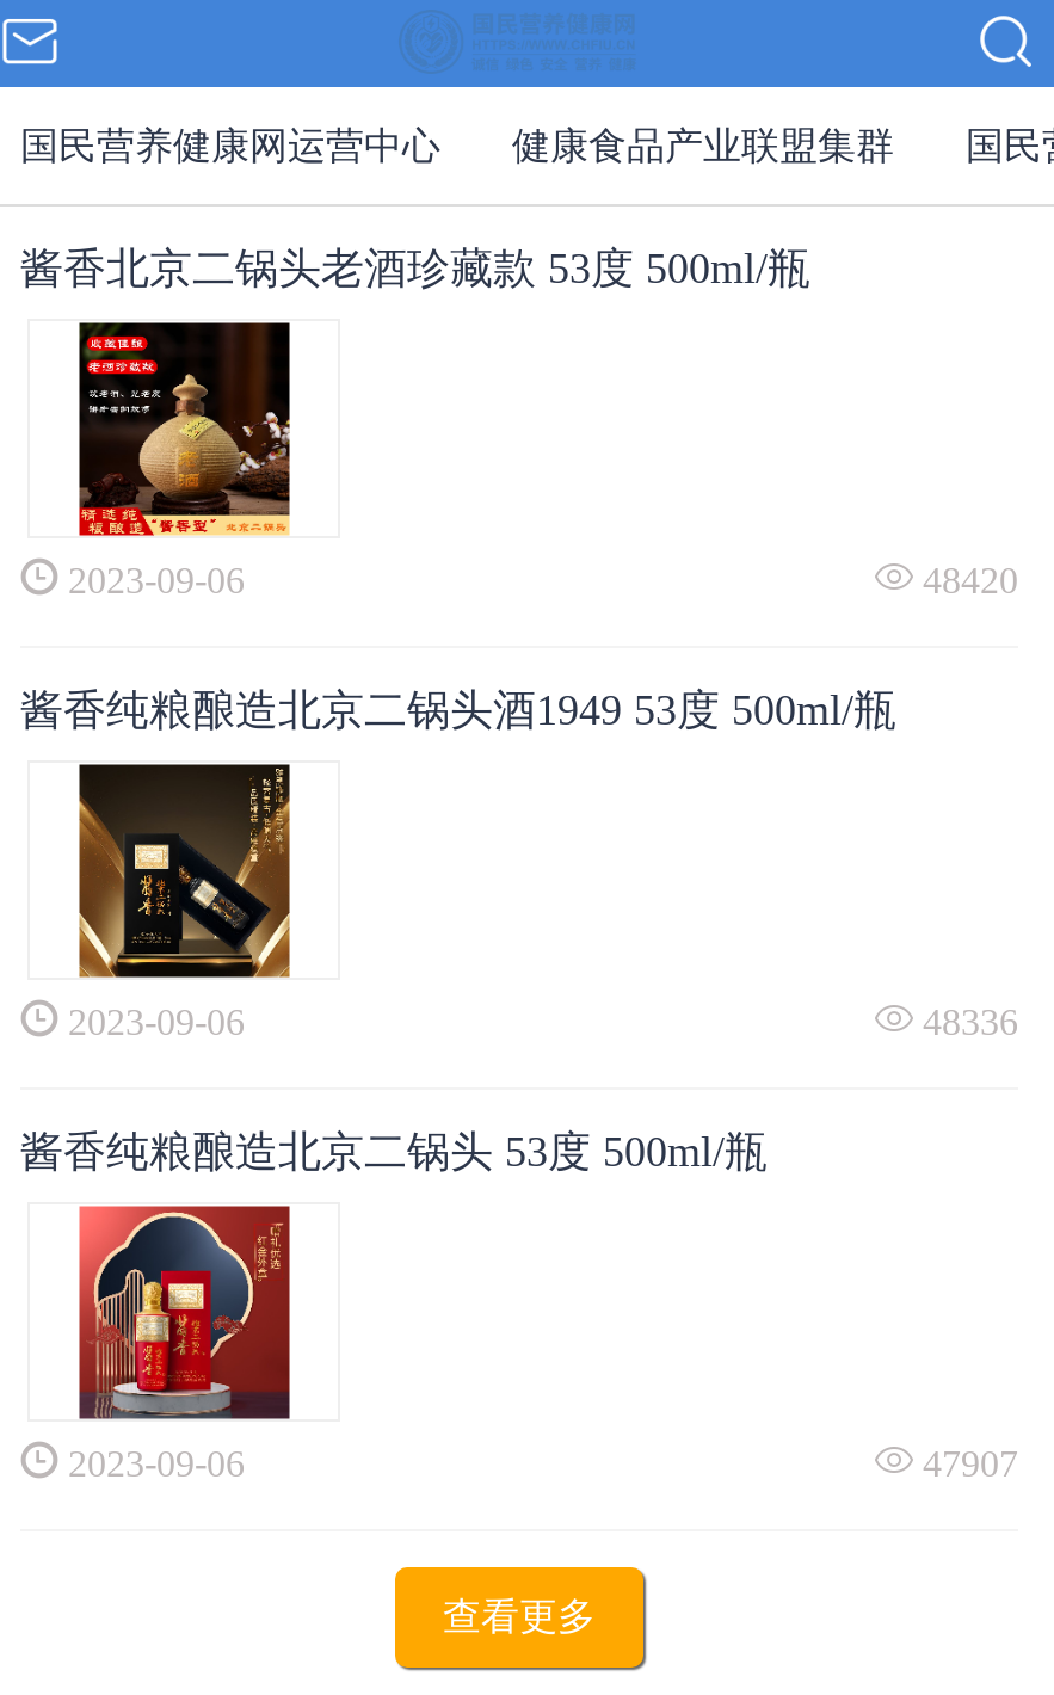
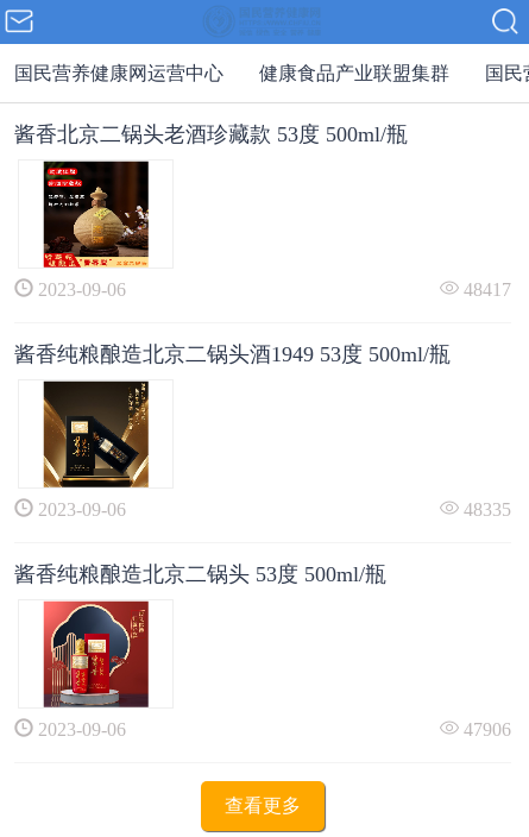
- 48420
+ 48417

- 48336
+ 48335

- 47907
+ 47906
